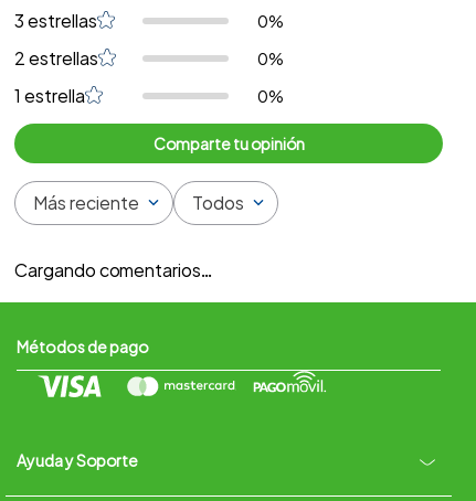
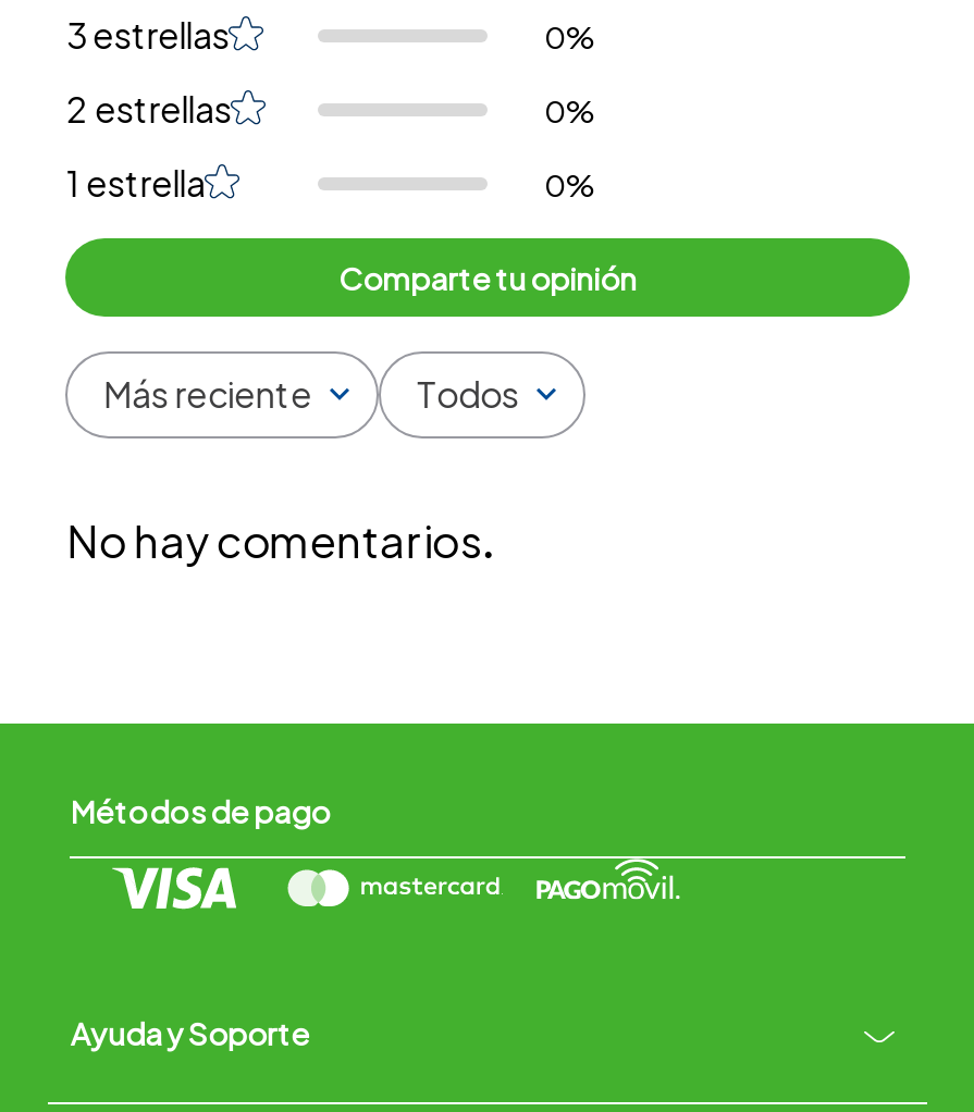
- Cargando comentarios…
+ No hay comentarios.
